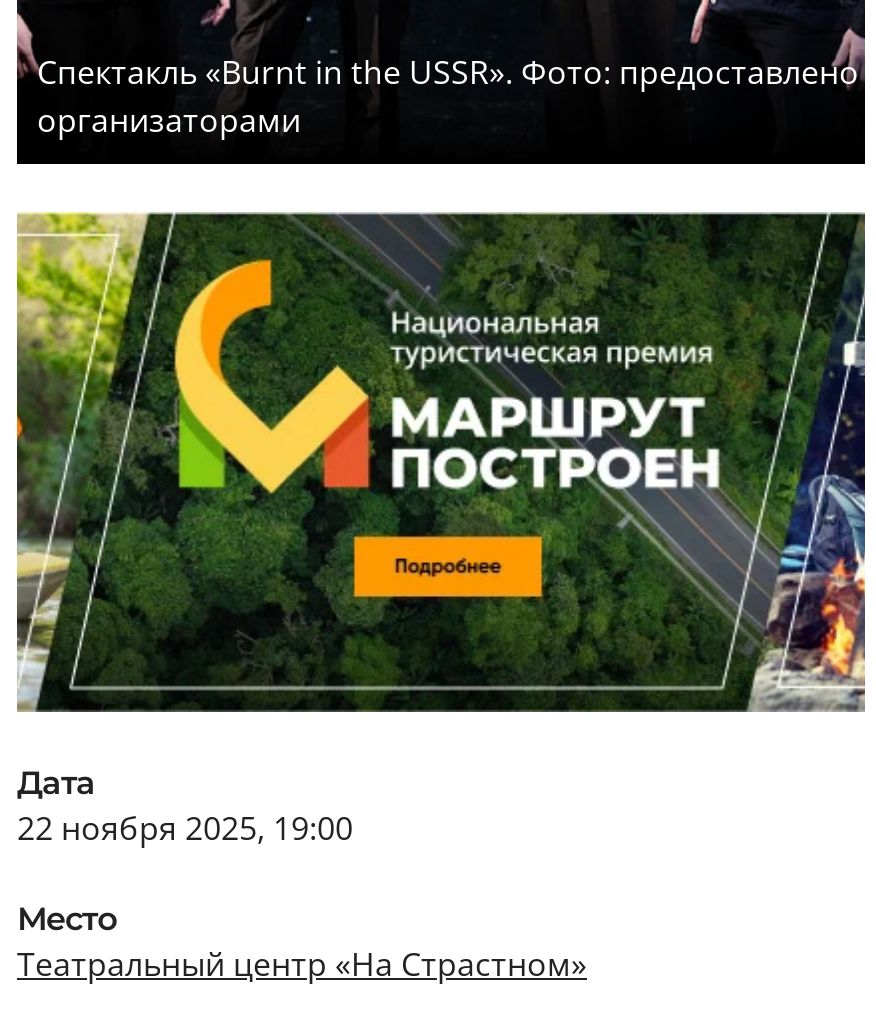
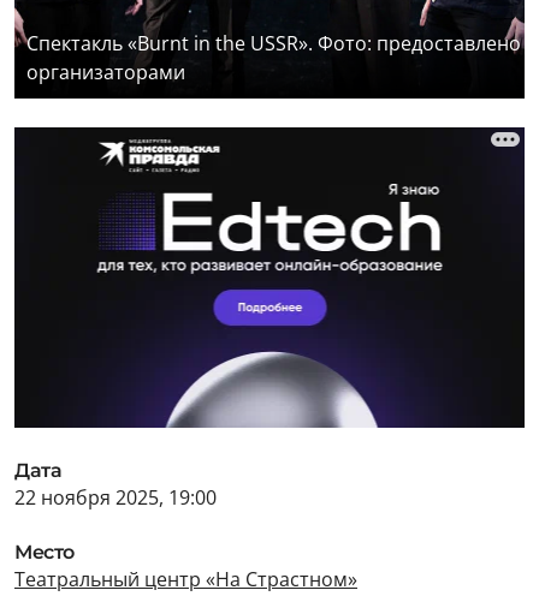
- [image]
+ [image]
